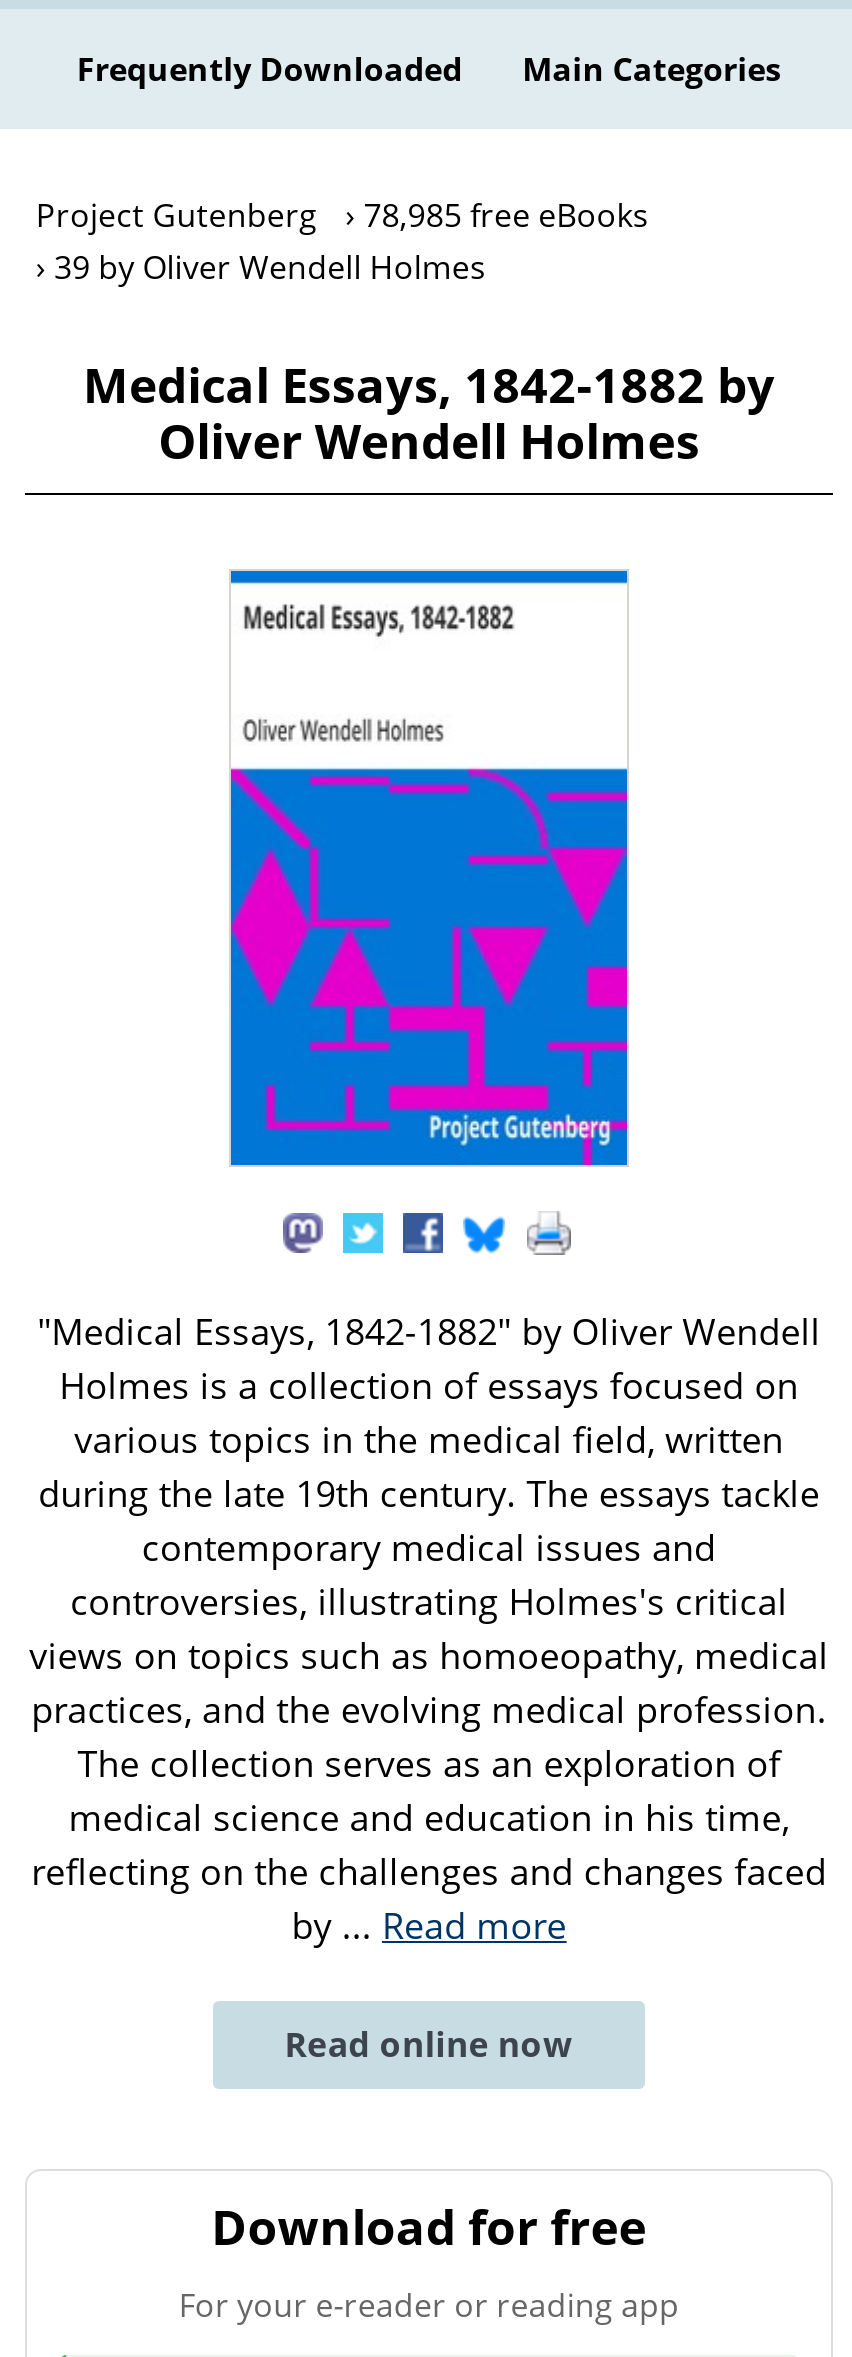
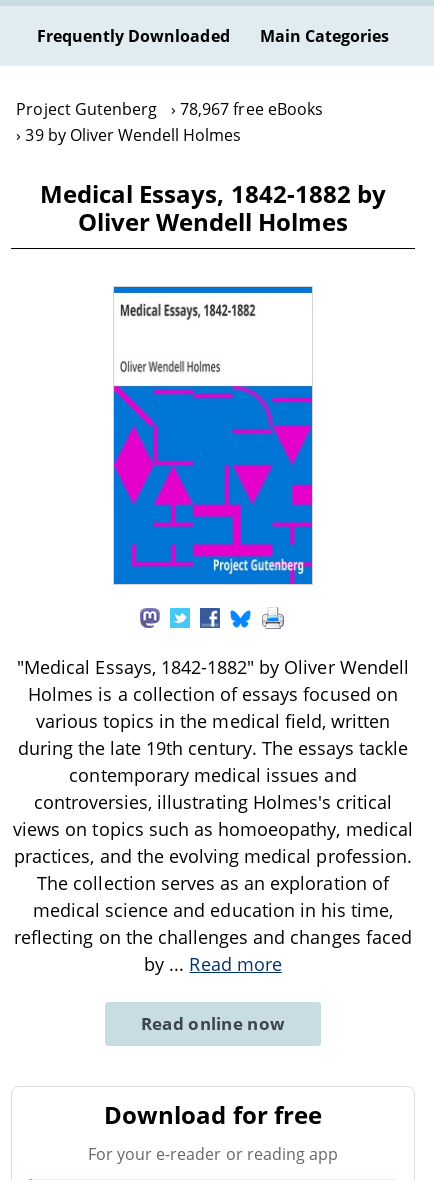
- Project Gutenberg 78,985 free eBooks
+ Project Gutenberg 78,967 free eBooks
